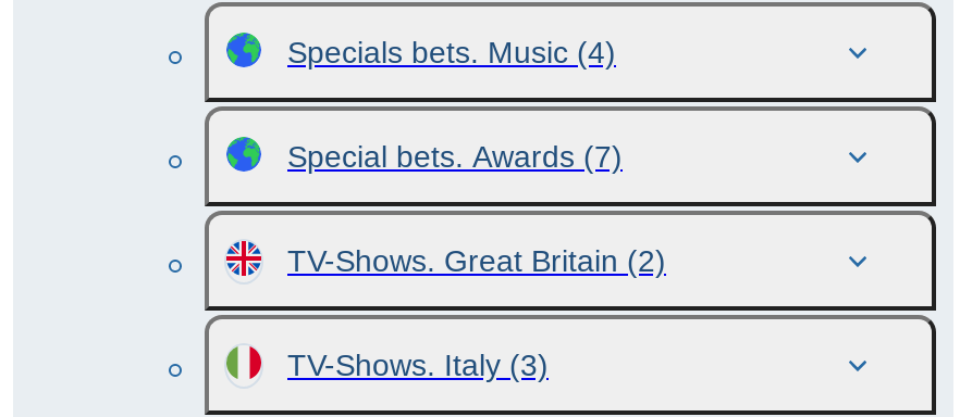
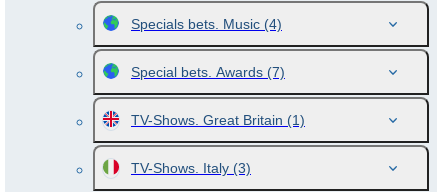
- TV-Shows. Great Britain (2)
+ TV-Shows. Great Britain (1)
